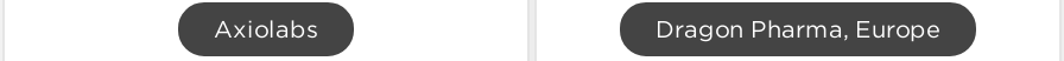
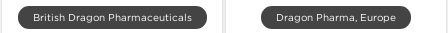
- Axiolabs
+ British Dragon Pharmaceuticals
